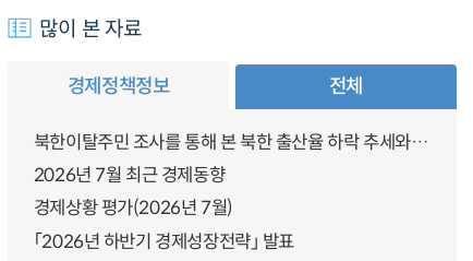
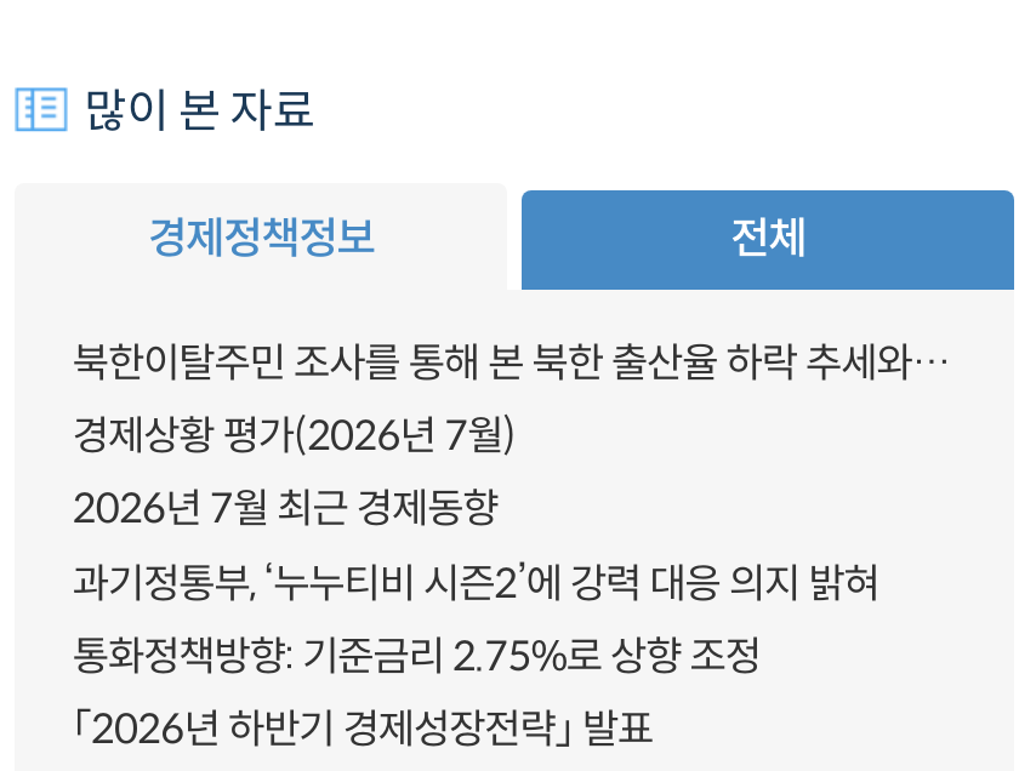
+ 과기정통부, ‘누누티비 시즌2’에 강력 대응 의지 밝혀
+ 통화정책방향: 기준금리 2.75%로 상향 조정

moved up: 경제상황 평가(2026년 7월)
